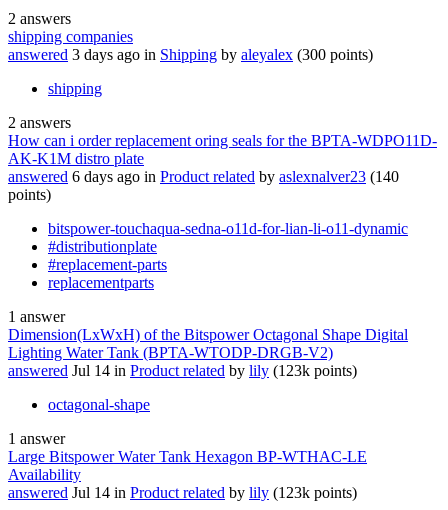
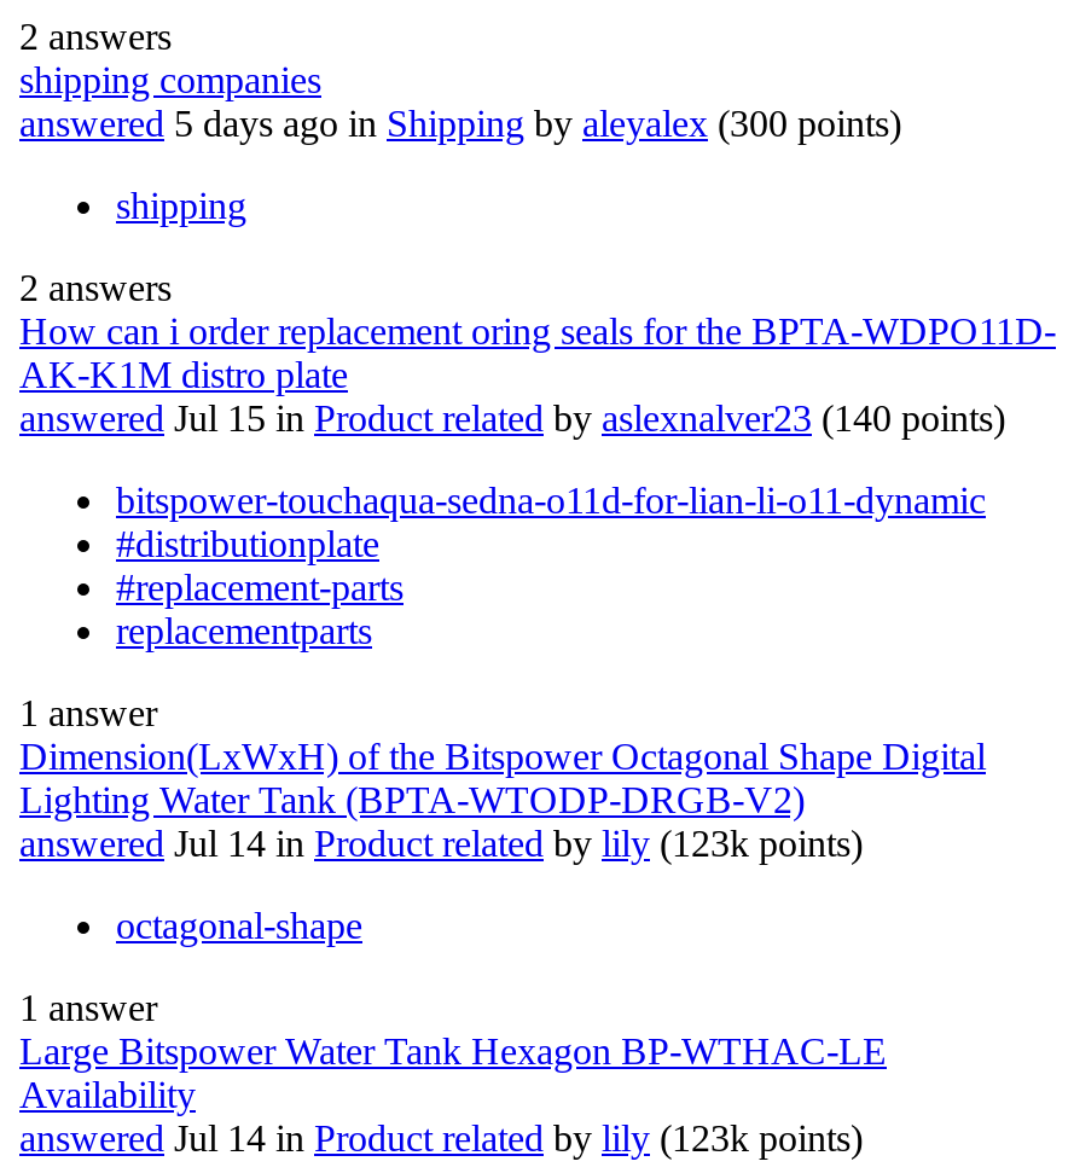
- answered 3 days ago in Shipping by aleyalex (300 points)
+ answered 5 days ago in Shipping by aleyalex (300 points)

- answered 6 daysago in Product related by aslexnalver23 (140
- points)
+ answered Jul 15 in Product related by aslexnalver23 (140 points)
